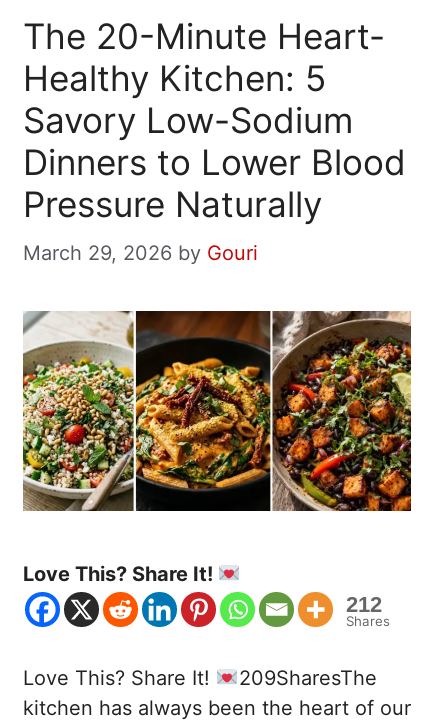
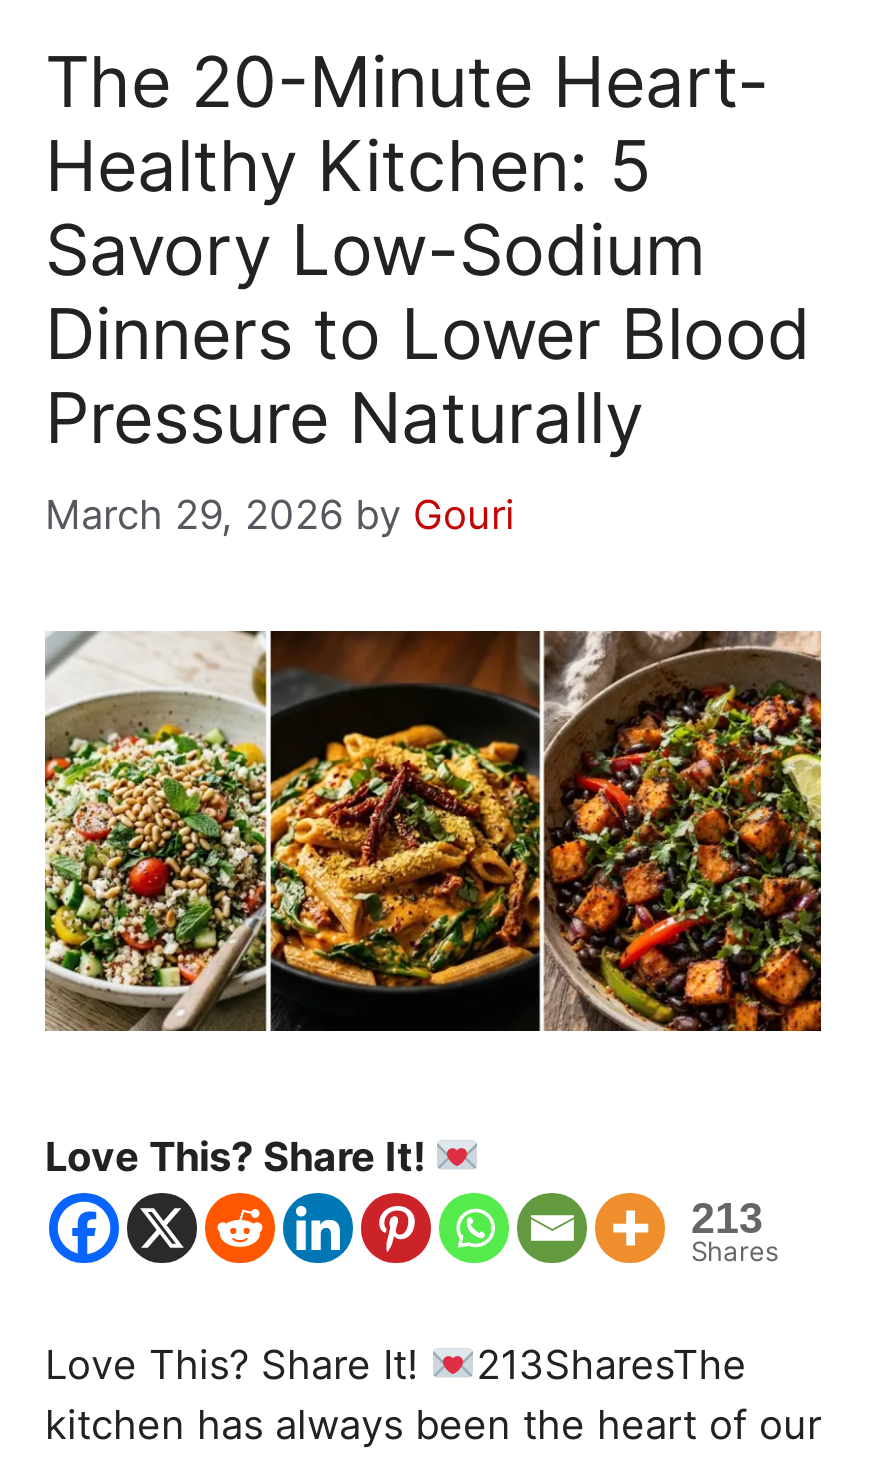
- 212
+ 213

- Love This? Share It! 209SharesThe
+ Love This? Share It! 213SharesThe
